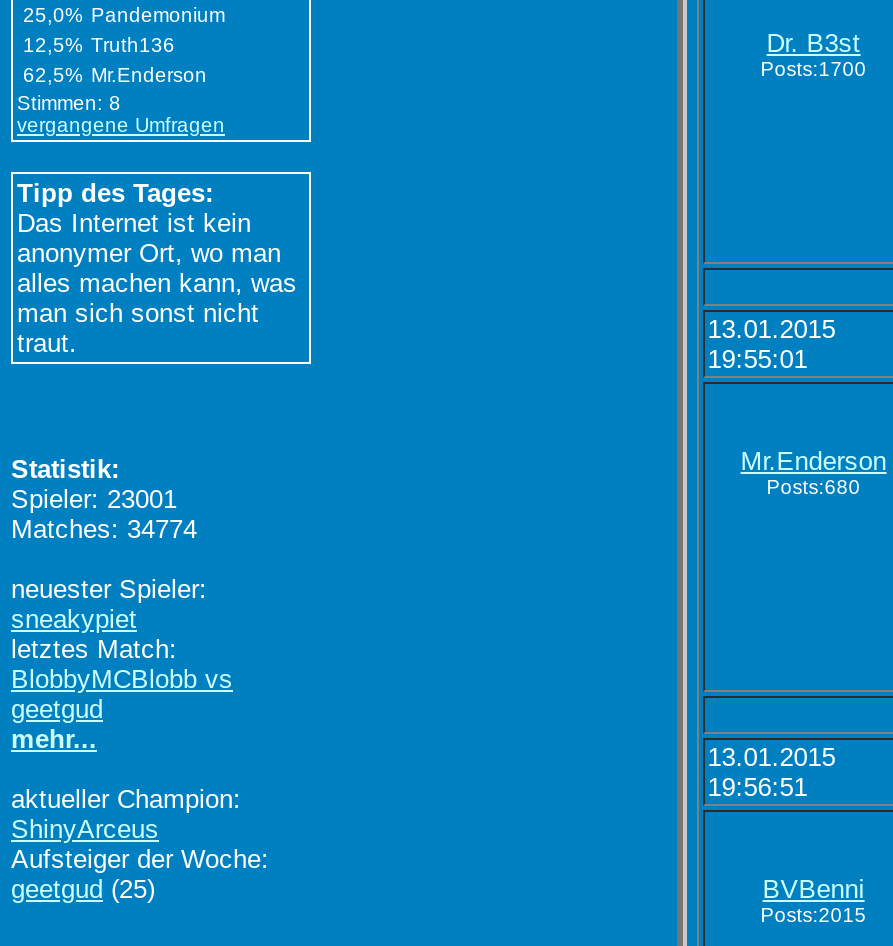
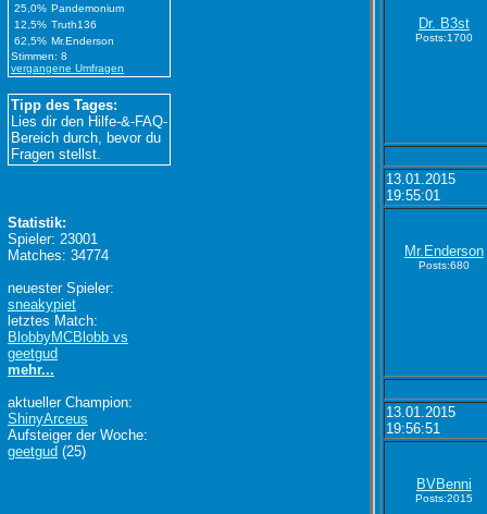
- Das Internet ist kein
- anonymer Ort, wo man
- alles machen kann, was
- man sich sonst nicht
- traut.
+ Lies dir den Hilfe-&-FAQ-
+ Bereich durch, bevor du
+ Fragen stellst.

moved up: Statistik: | Spieler: 23001 | Matches: 34774 | ... | Aufsteiger der Woche: | geetgud (25)
